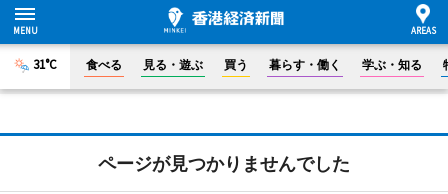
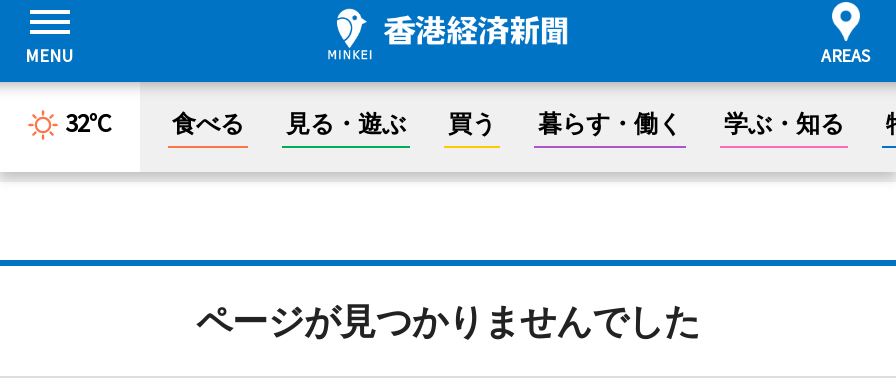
- 31°C
+ 32°C
